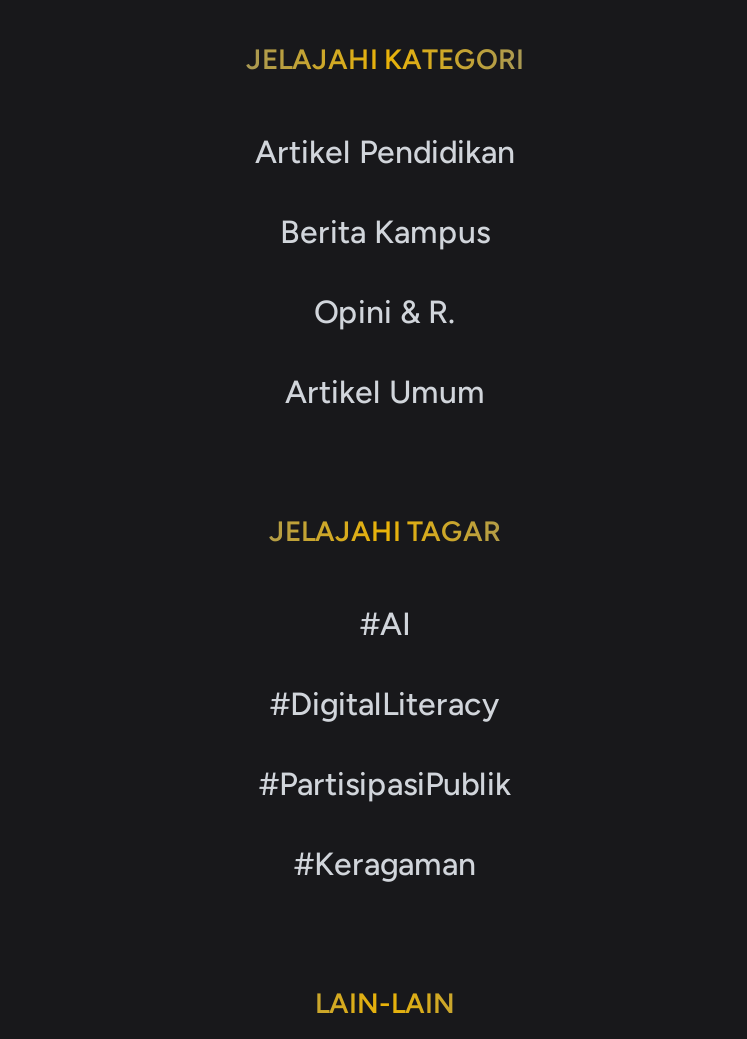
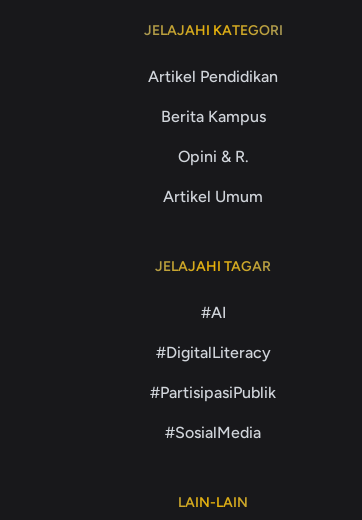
- #Keragaman
+ #SosialMedia
